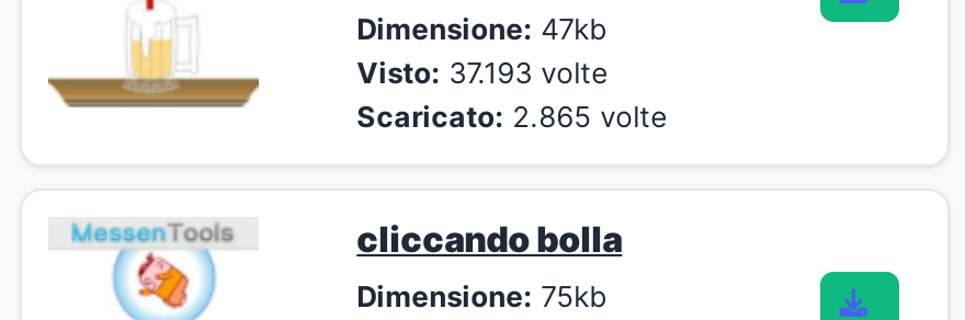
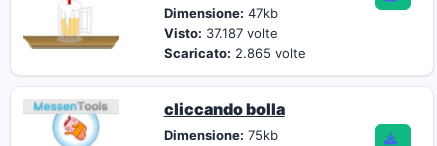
- Visto: 37.193 volte
+ Visto: 37.187 volte
